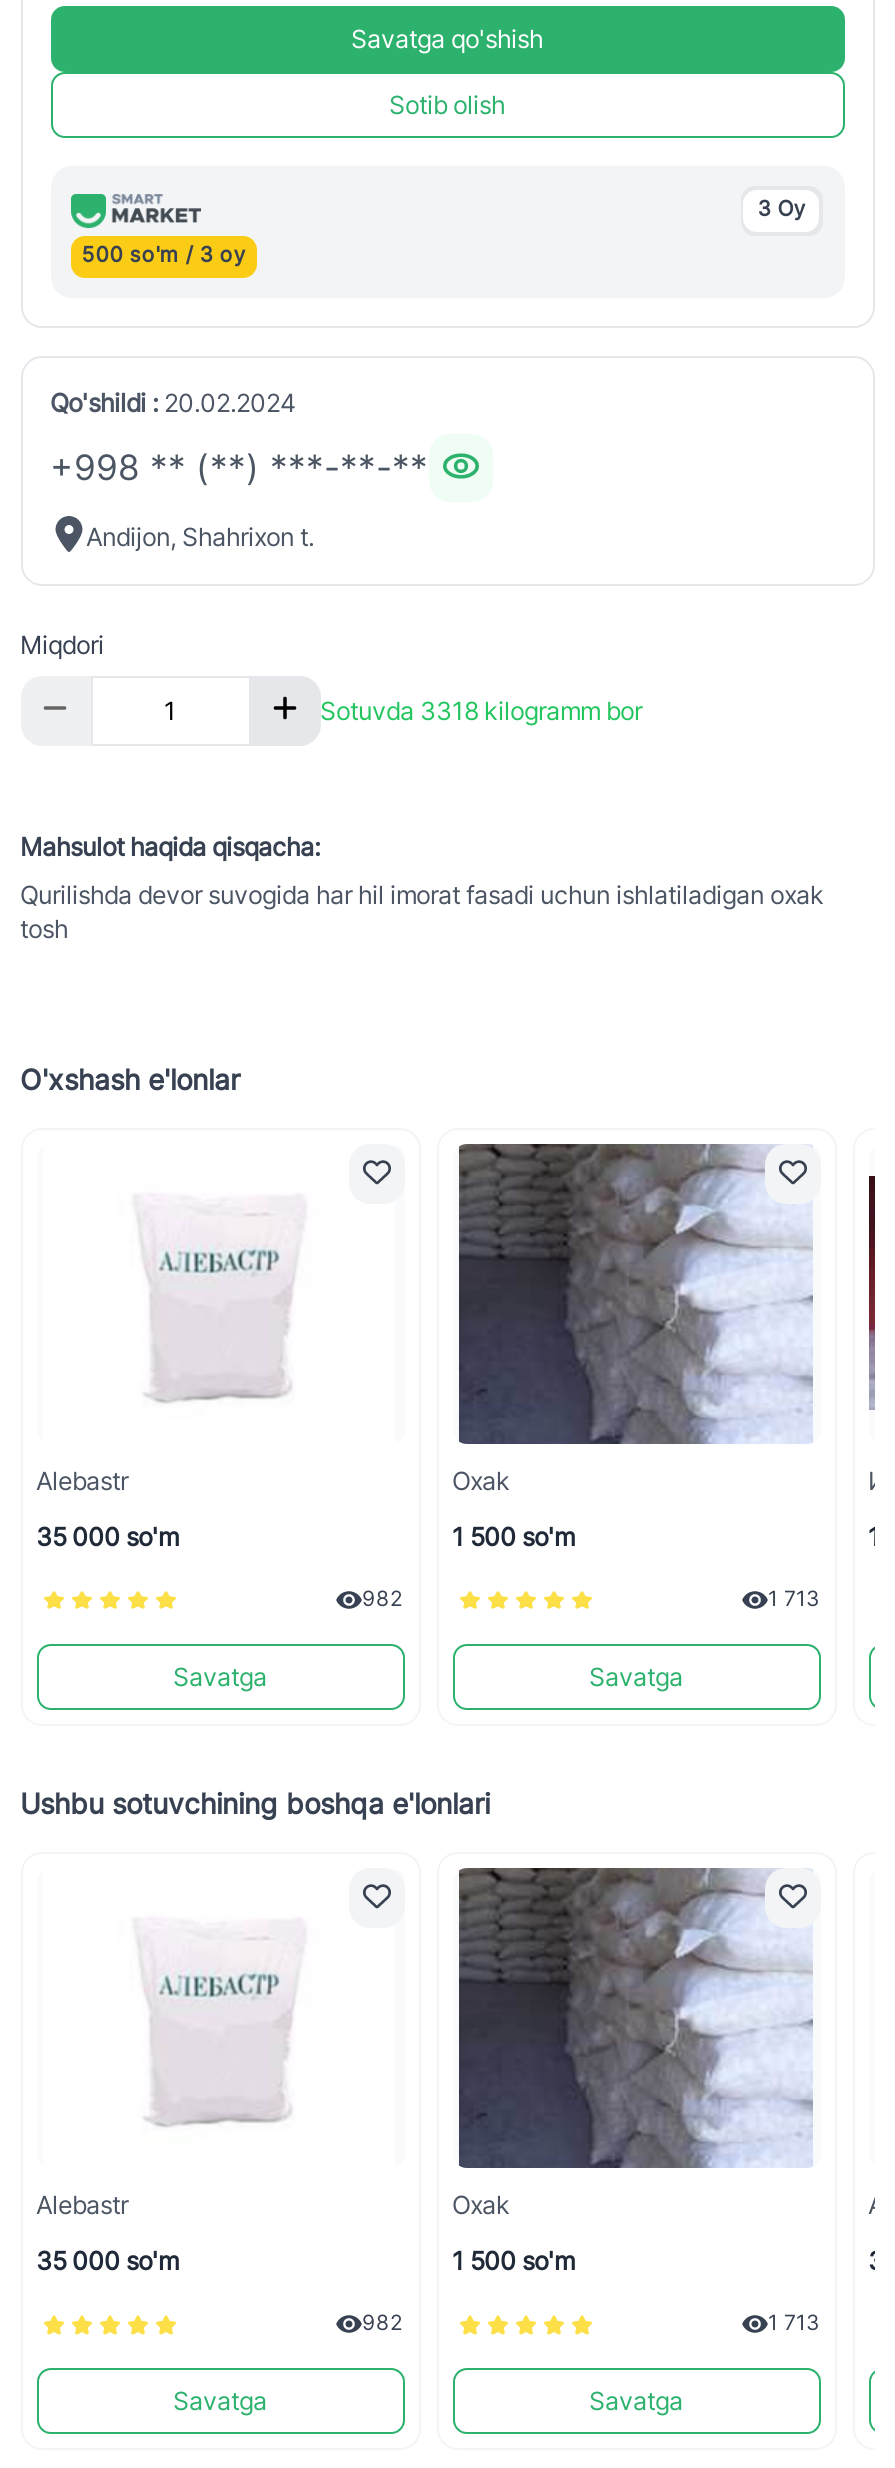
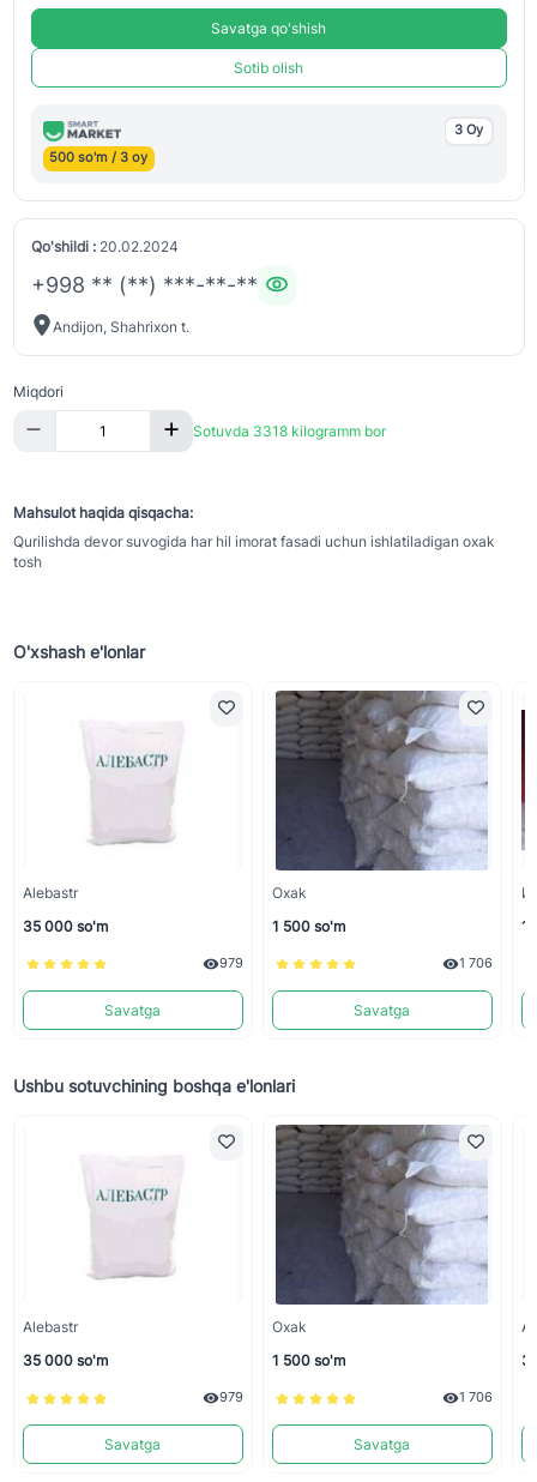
- 982
+ 979

- 1 713
+ 1 706

- 982
+ 979

- 1 713
+ 1 706
